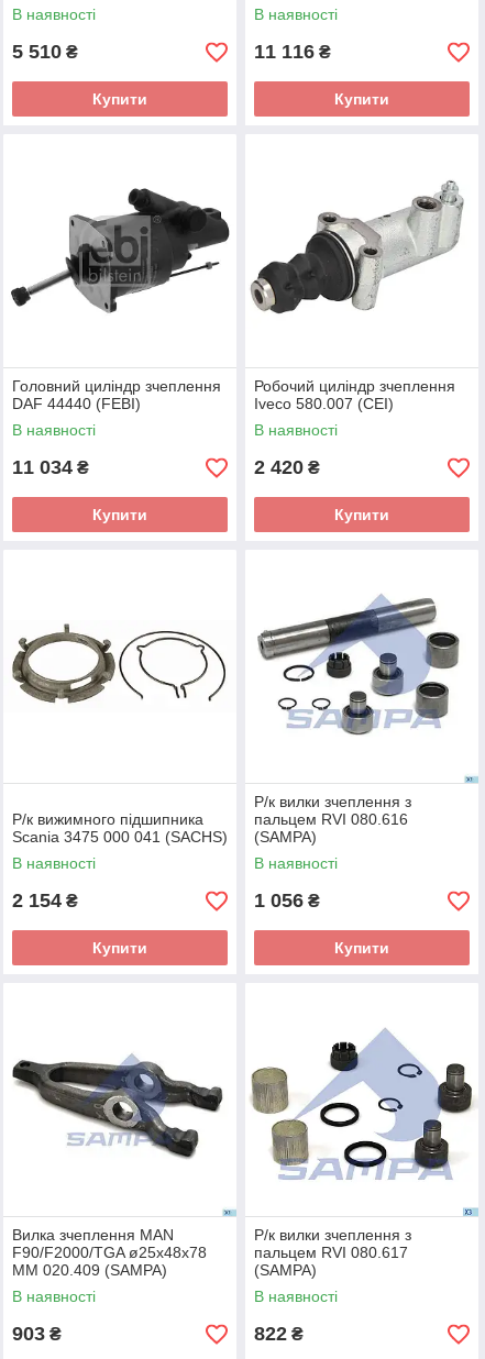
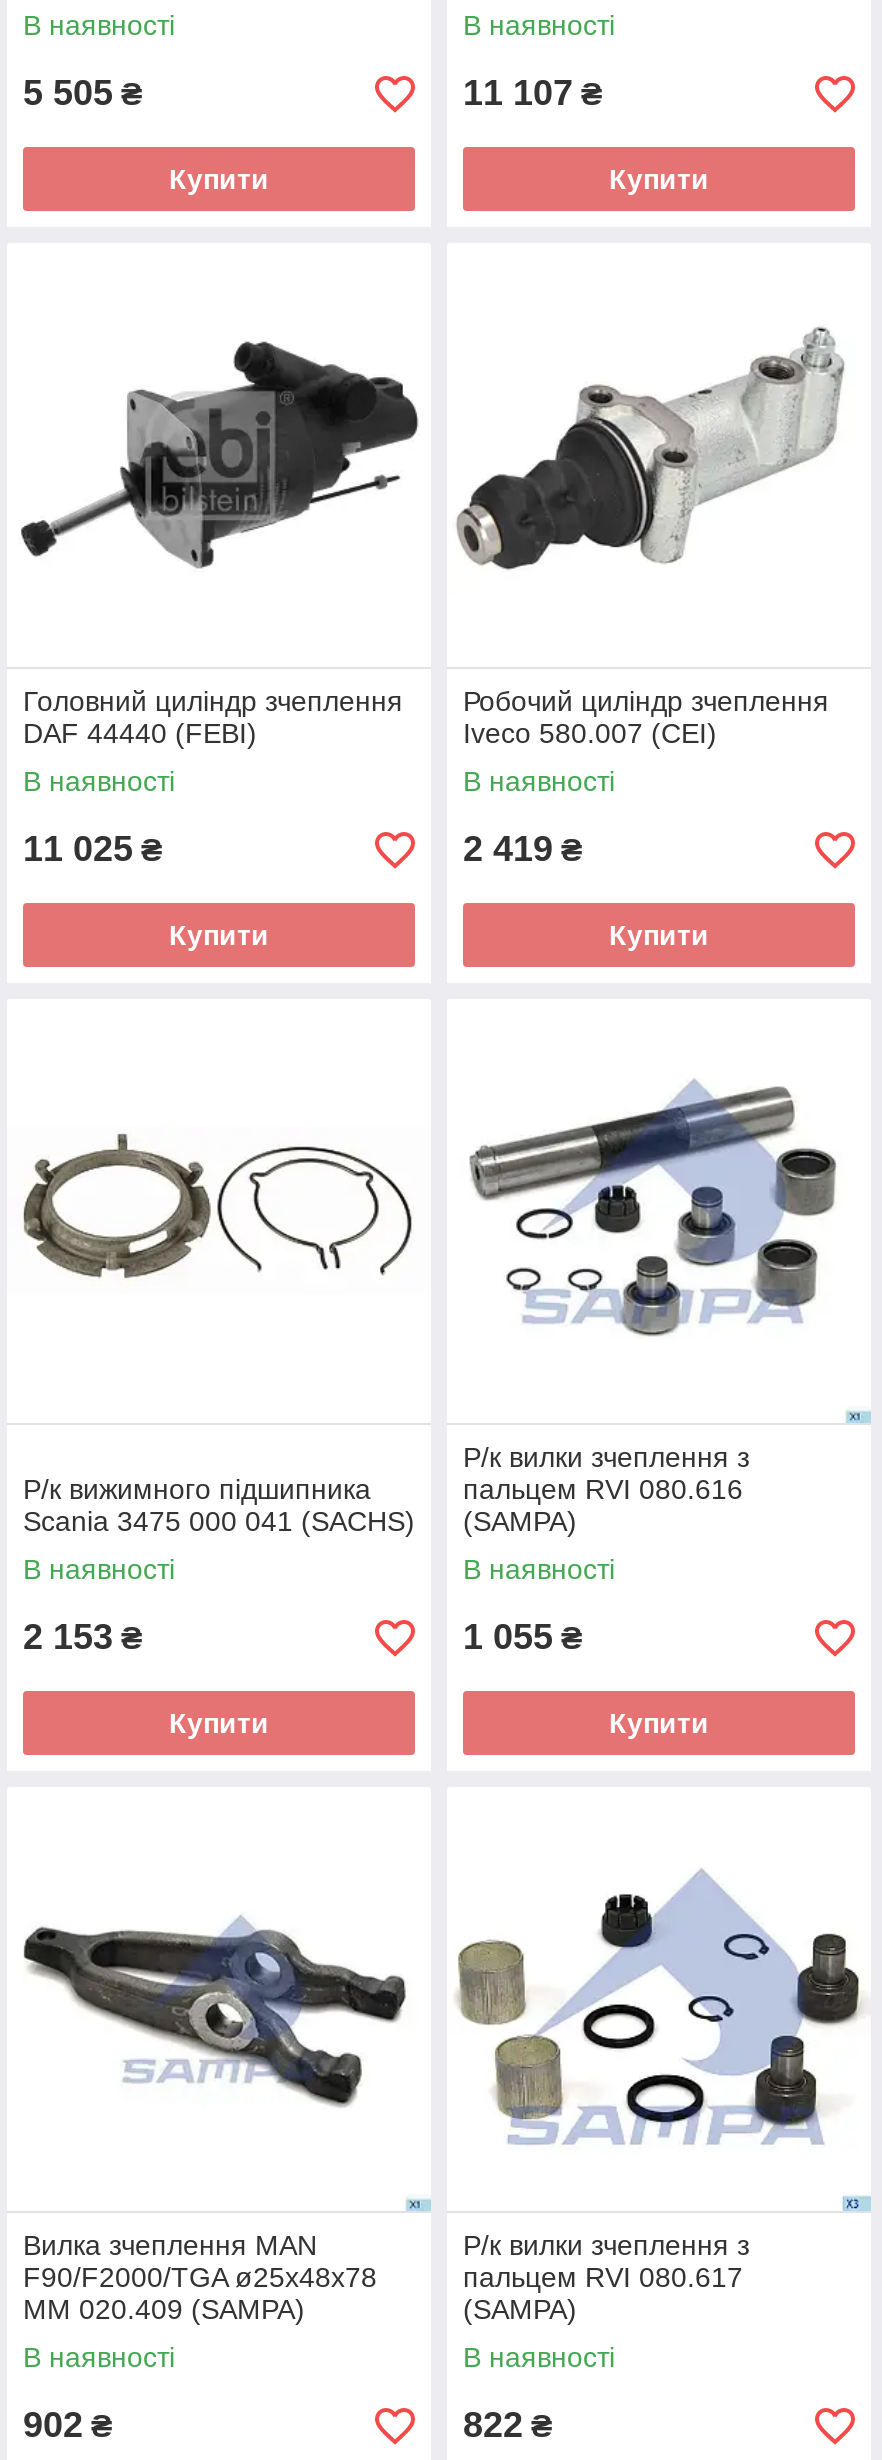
- 5 510 ₴
+ 5 505 ₴

- 11 116 ₴
+ 11 107 ₴

- 11 034 ₴
+ 11 025 ₴

- 2 420 ₴
+ 2 419 ₴

- 2 154 ₴
+ 2 153 ₴

- 1 056 ₴
+ 1 055 ₴

- 903 ₴
+ 902 ₴
